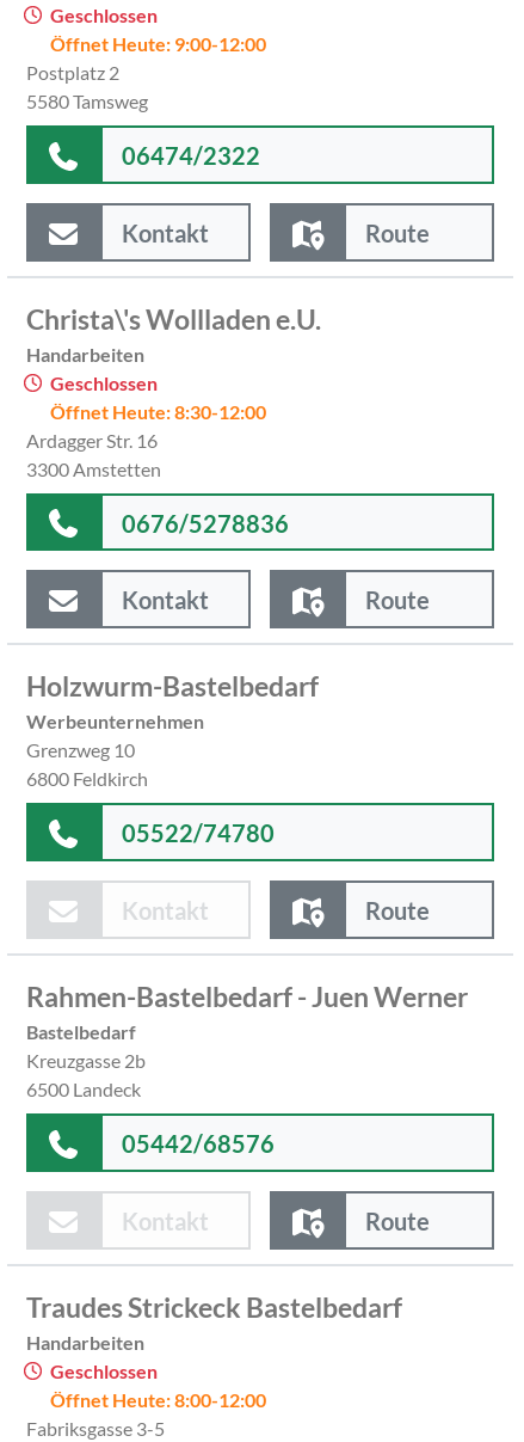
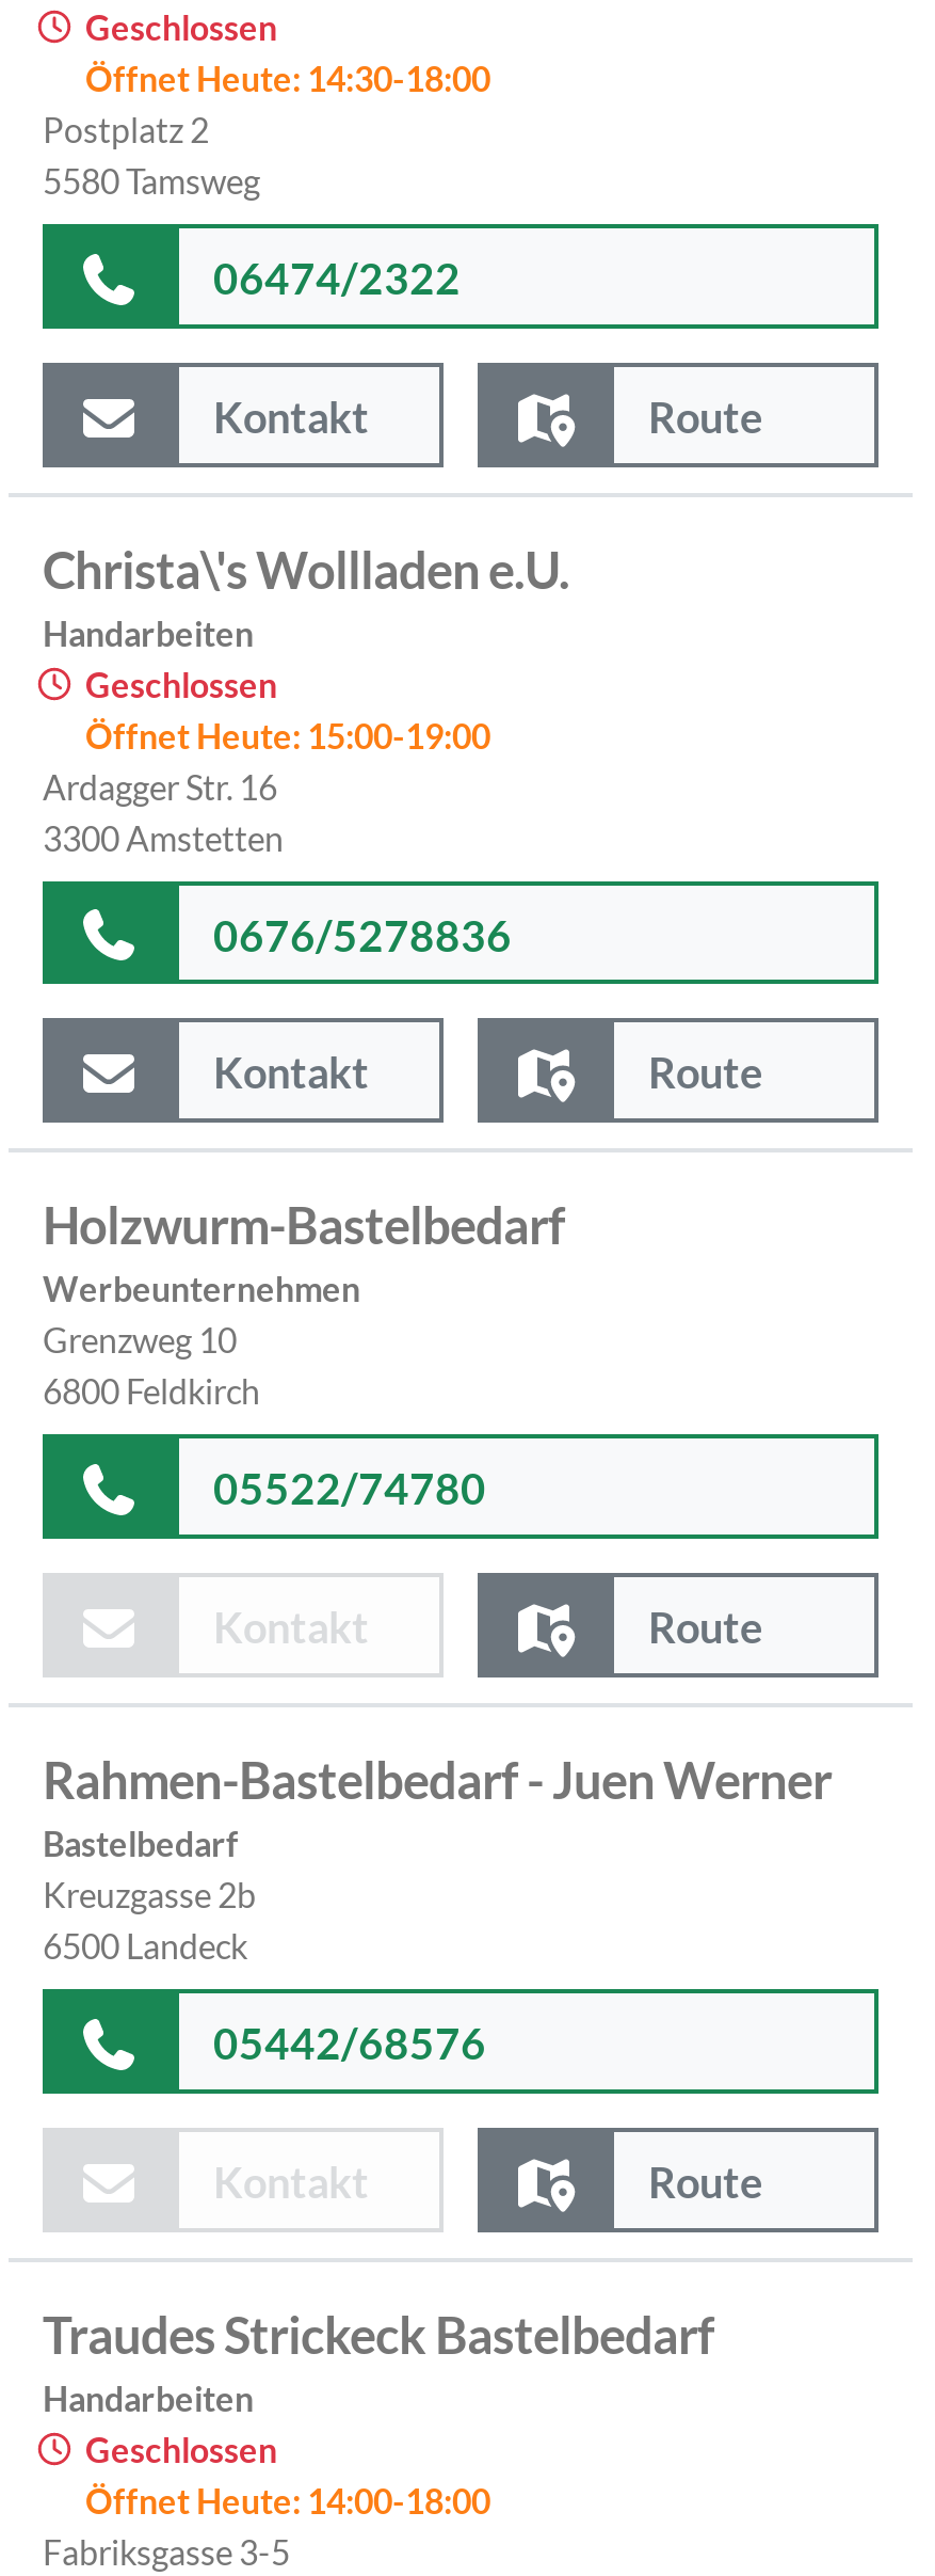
- Öffnet Heute: 9:00-12:00
+ Öffnet Heute: 14:30-18:00

- Öffnet Heute: 8:30-12:00
+ Öffnet Heute: 15:00-19:00

- Öffnet Heute: 8:00-12:00
+ Öffnet Heute: 14:00-18:00
